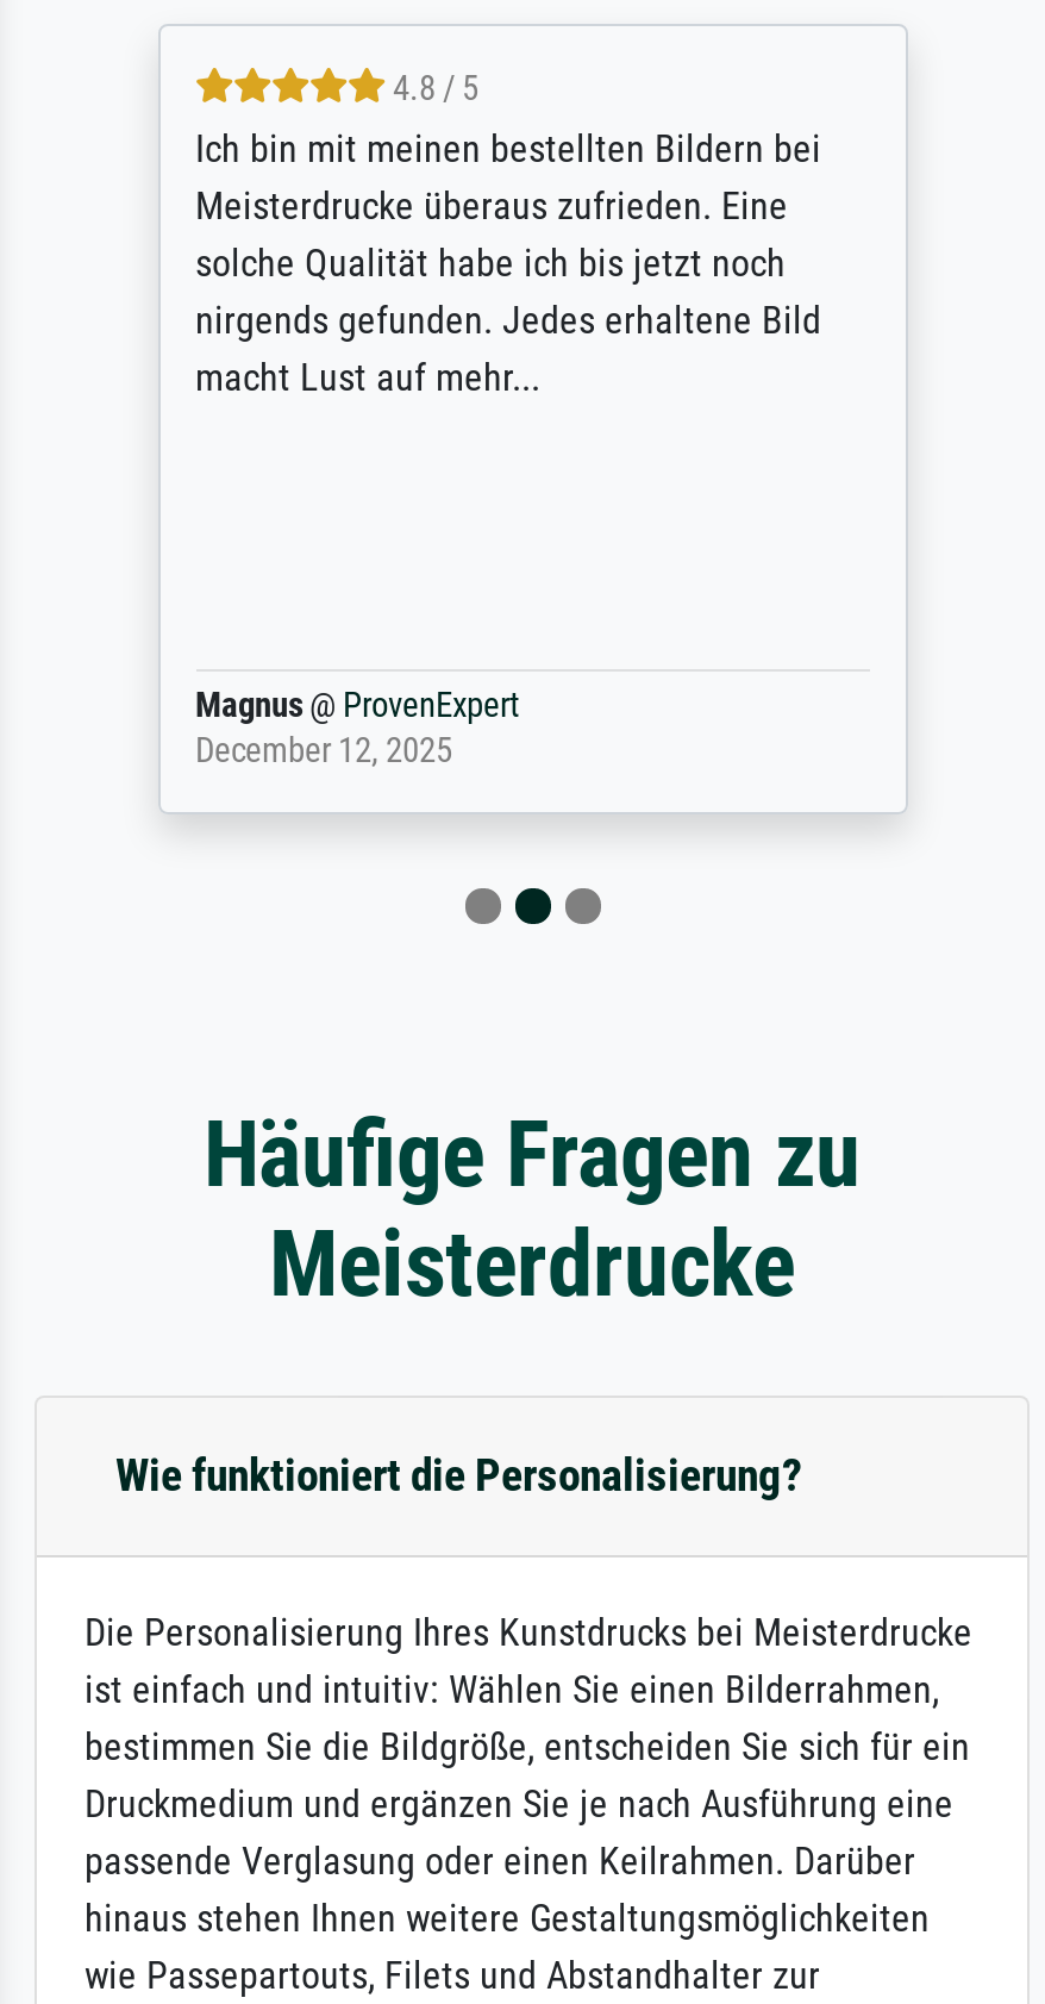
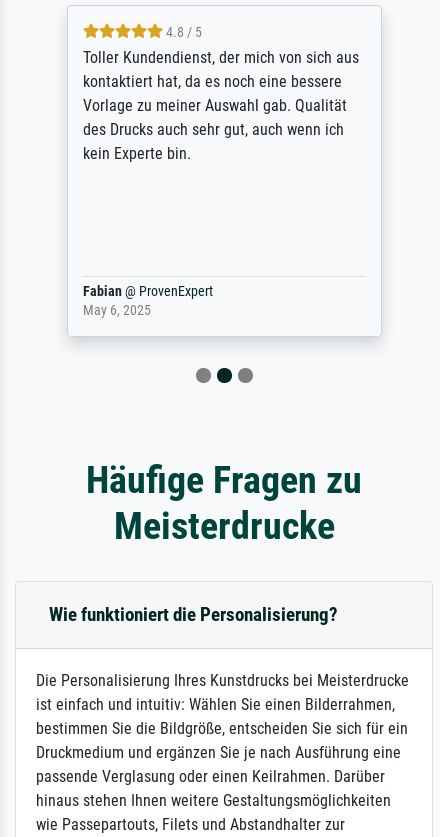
- Ich bin mit meinen bestellten Bildern bei
- Meisterdrucke überaus zufrieden. Eine
- solche Qualität habe ich bis jetzt noch
- nirgends gefunden. Jedes erhaltene Bild
- macht Lust auf mehr...
+ Toller Kundendienst, der mich von sich aus
+ kontaktiert hat, da es noch eine bessere
+ Vorlage zu meiner Auswahl gab. Qualität
+ des Drucks auch sehr gut, auch wenn ich
+ kein Experte bin.

- Magnus @ ProvenExpert
- December 12, 2025
+ Fabian @ ProvenExpert
+ May 6, 2025
